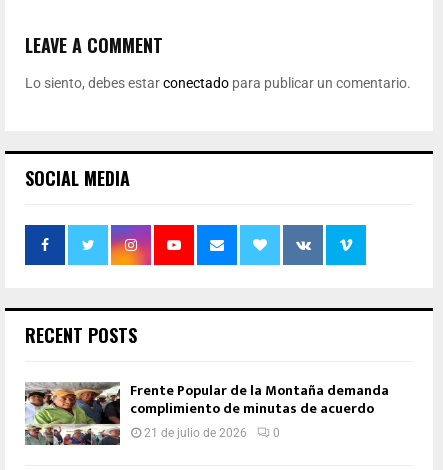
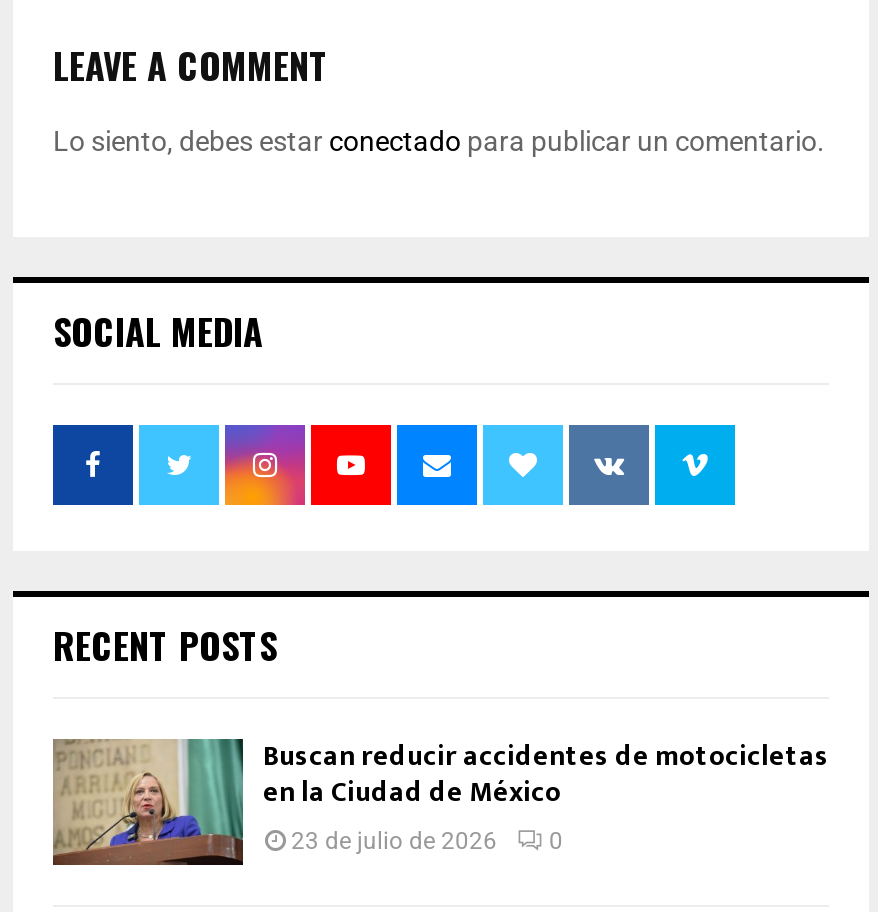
- [image]
- Frente Popular de la Montaña demanda
- complimiento de minutas de acuerdo
- 21 de julio de 2026
+ [image]
+ Buscan reducir accidentes de motocicletas
+ en la Ciudad de México
+ 23 de julio de 2026
